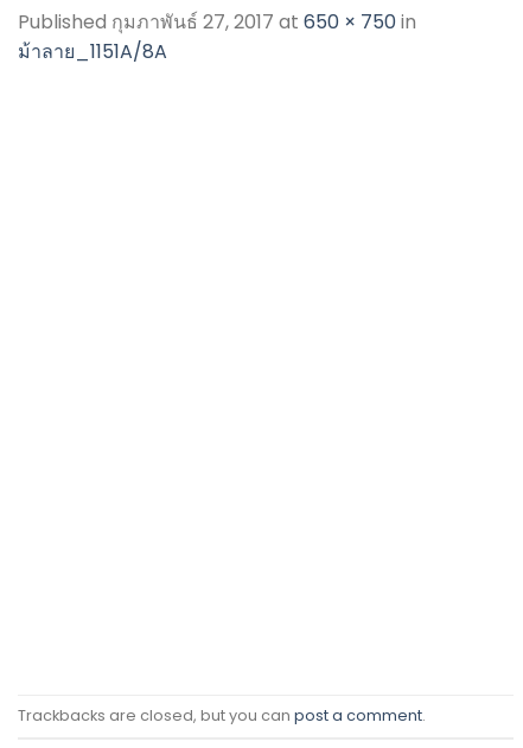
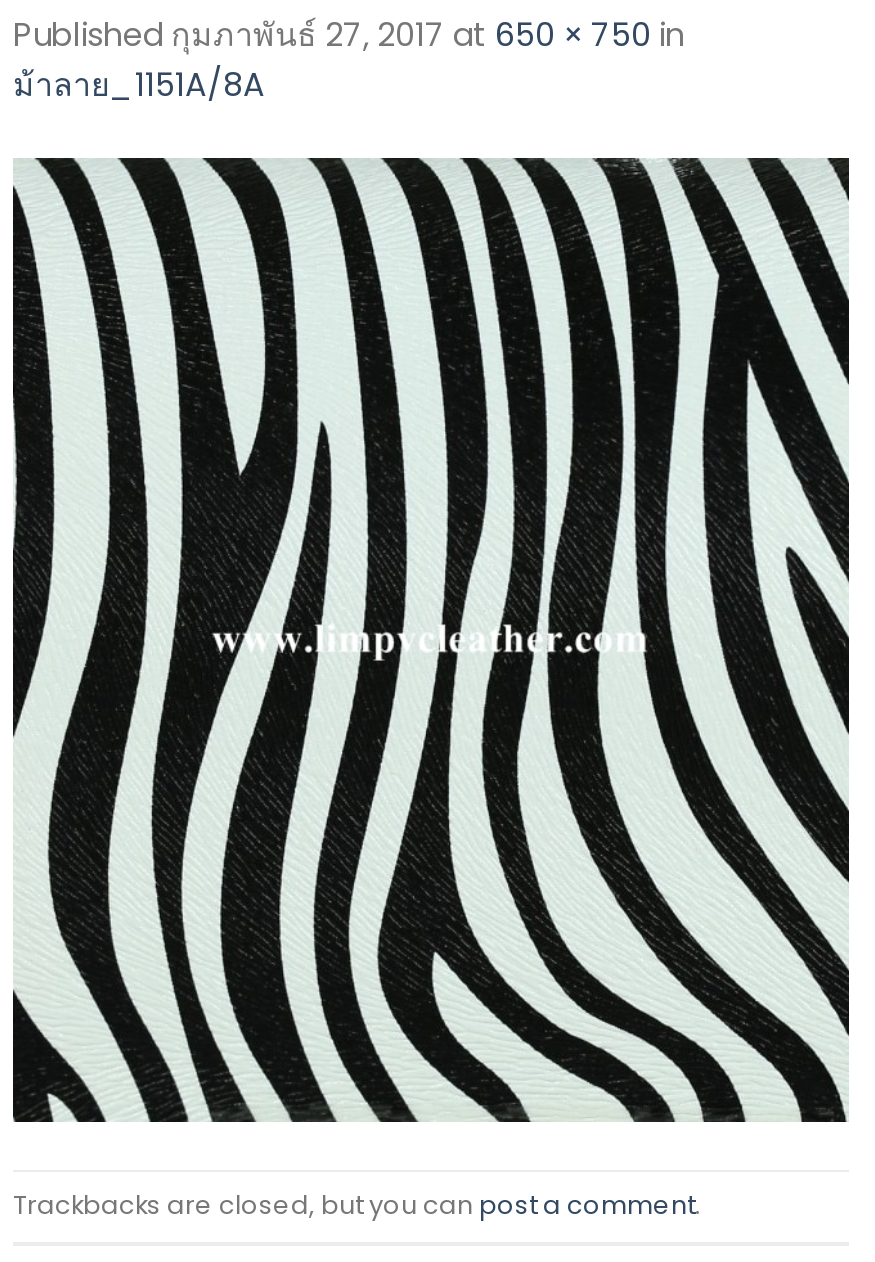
+ [image]
